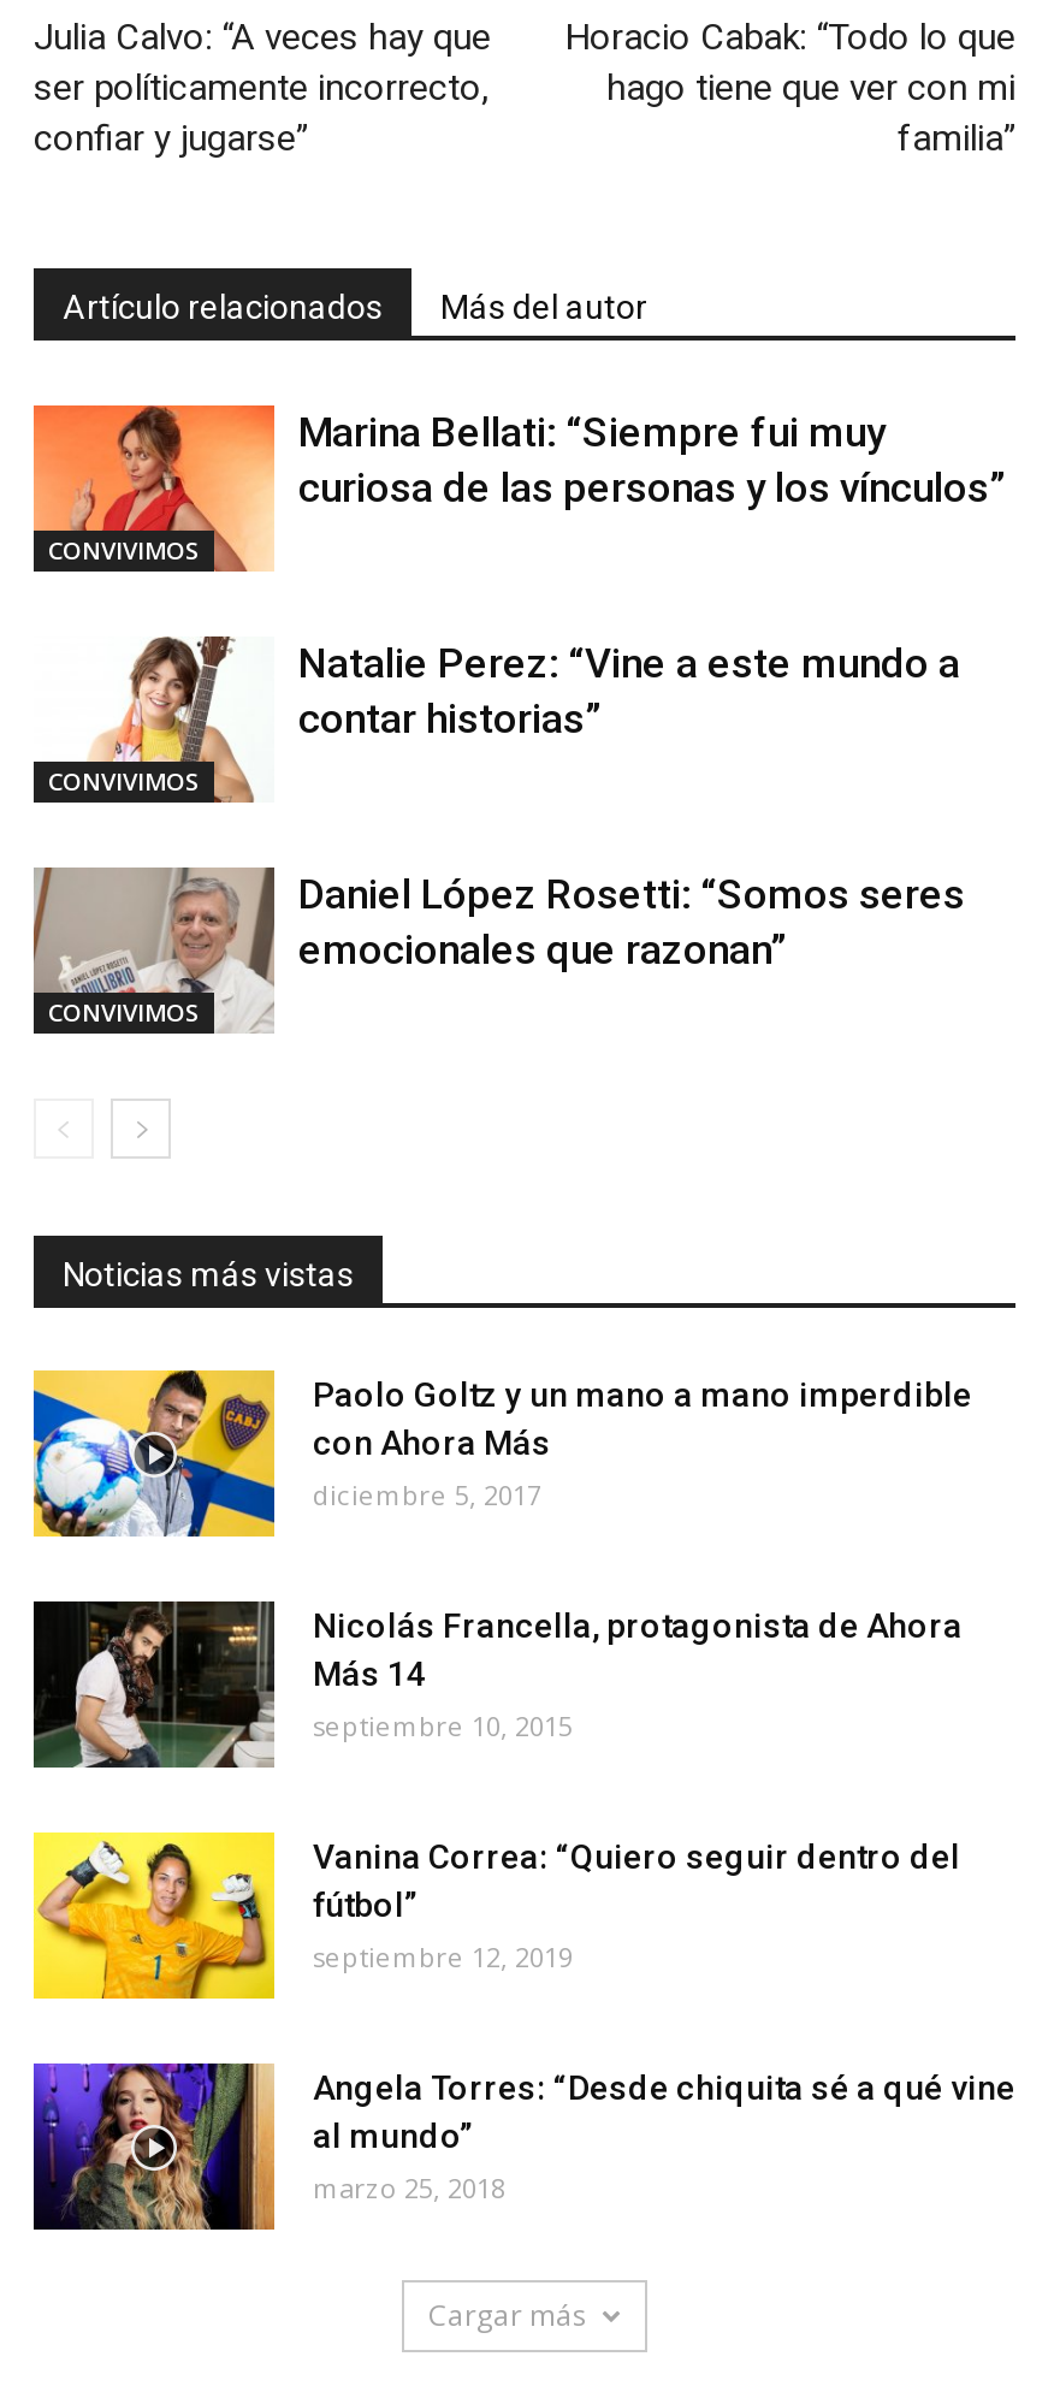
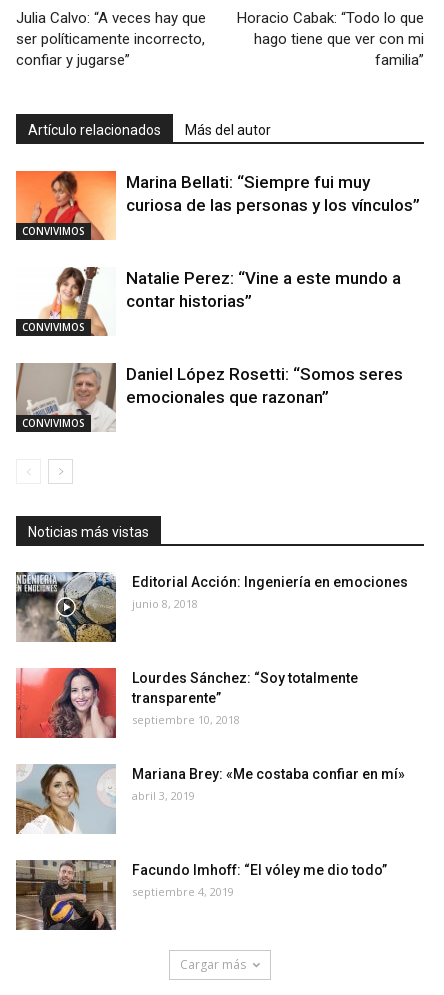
- [image]
- Paolo Goltz y un mano a mano imperdible
- con Ahora Más
- diciembre 5, 2017
+ [image]
+ Editorial Acción: Ingeniería en emociones
+ junio 8, 2018

- [image]
- Nicolás Francella, protagonista de Ahora
- Más 14
- septiembre 10, 2015
+ [image]
+ Lourdes Sánchez: “Soy totalmente
+ transparente”
+ septiembre 10, 2018

- [image]
- Vanina Correa: “Quiero seguir dentro del
- fútbol”
- septiembre 12, 2019
+ [image]
+ Mariana Brey: «Me costaba confiar en mí»
+ abril 3, 2019

- [image]
- Angela Torres: “Desde chiquita sé a qué vine
- al mundo”
- marzo 25, 2018
+ [image]
+ Facundo Imhoff: “El vóley me dio todo”
+ septiembre 4, 2019
